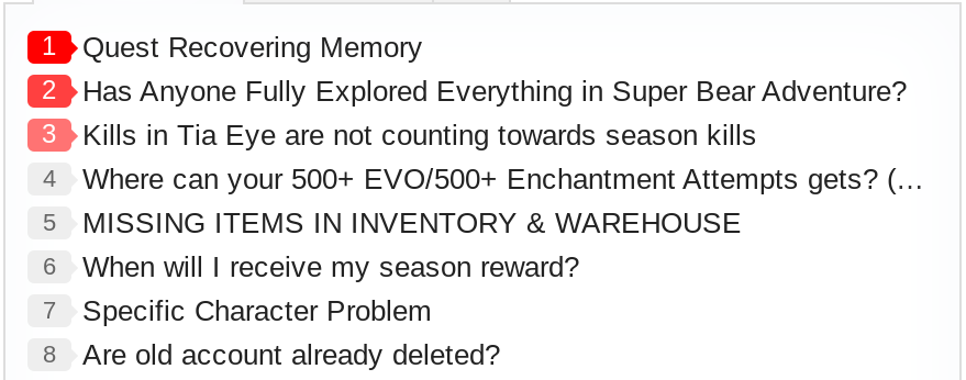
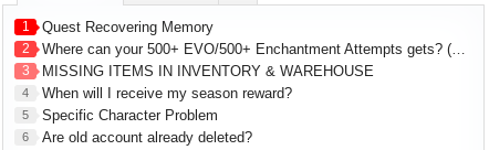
- Has Anyone Fully Explored Everything in Super Bear Adventure?
- 3
- Kills in Tia Eye are not counting towards season kills
- 4

- 5 MISSING ITEMS IN INVENTORY & WAREHOUSE
+ 3 MISSING ITEMS IN INVENTORY & WAREHOUSE

- 6 When will I receive my season reward?
+ 4 When will I receive my season reward?

- 7 Specific Character Problem
+ 5 Specific Character Problem

- 8 Are old account already deleted?
+ 6 Are old account already deleted?
